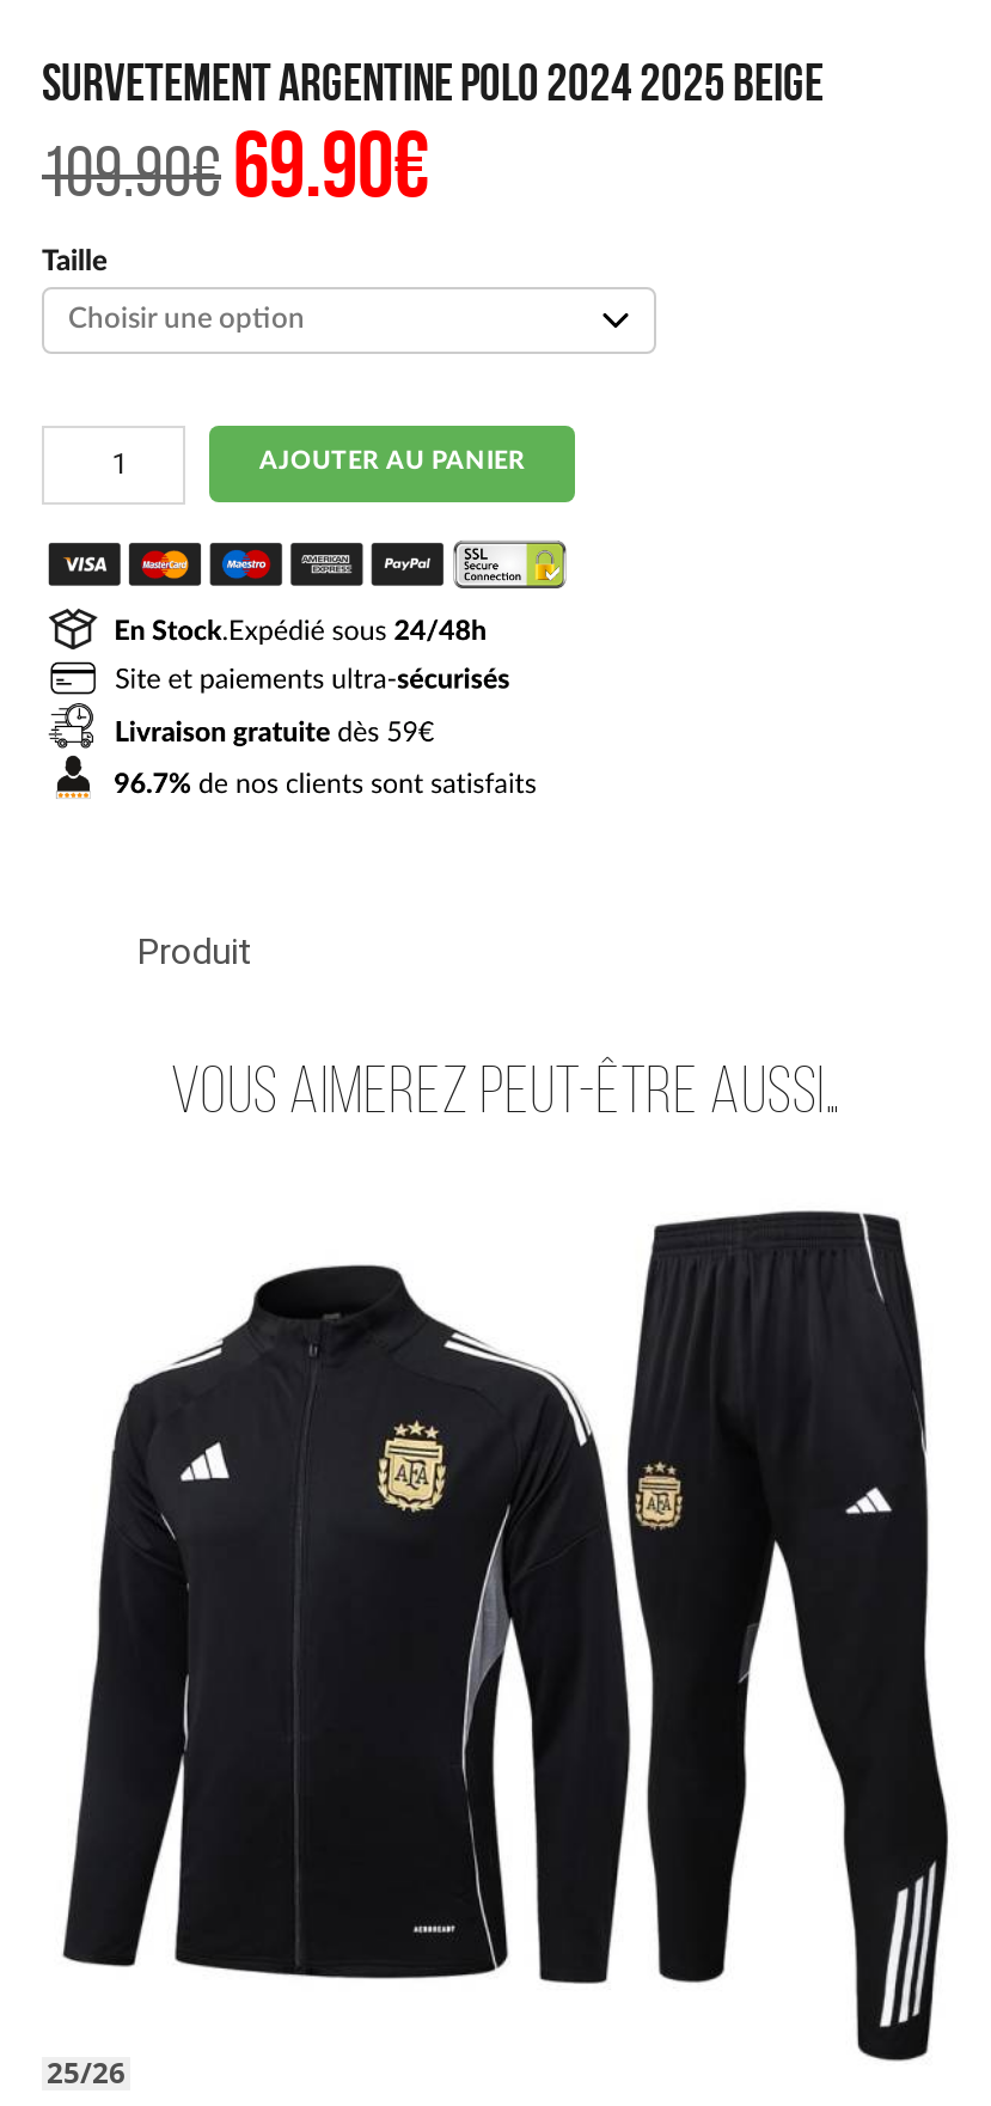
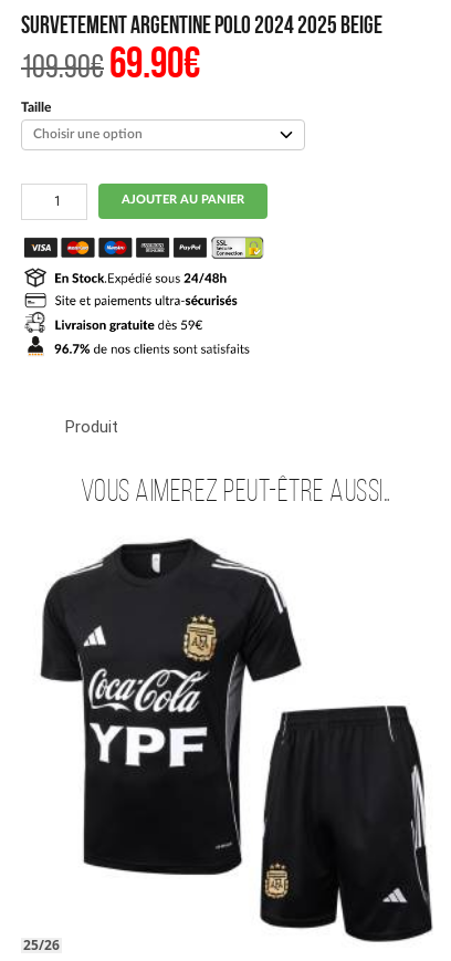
- [image]
+ [image]
